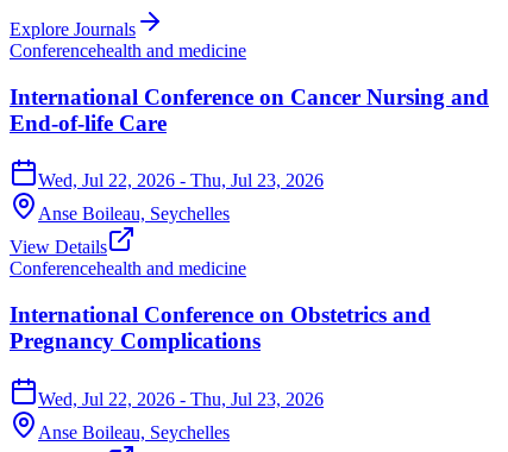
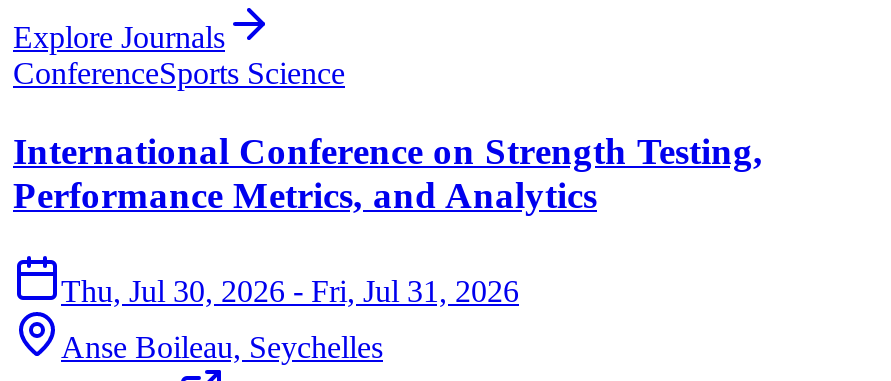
- Conferencehealth and medicine
- International Conference on Cancer Nursing and
- End-of-life Care
- Wed, Jul 22, 2026 - Thu, Jul 23, 2026
- Anse Boileau, Seychelles
- View Details
- Conferencehealth and medicine
- International Conference on Obstetrics and
- Pregnancy Complications
- Wed, Jul 22, 2026 - Thu, Jul 23, 2026
+ ConferenceSports Science
+ International Conference on Strength Testing,
+ Performance Metrics, and Analytics
+ Thu, Jul 30, 2026 - Fri, Jul 31, 2026
